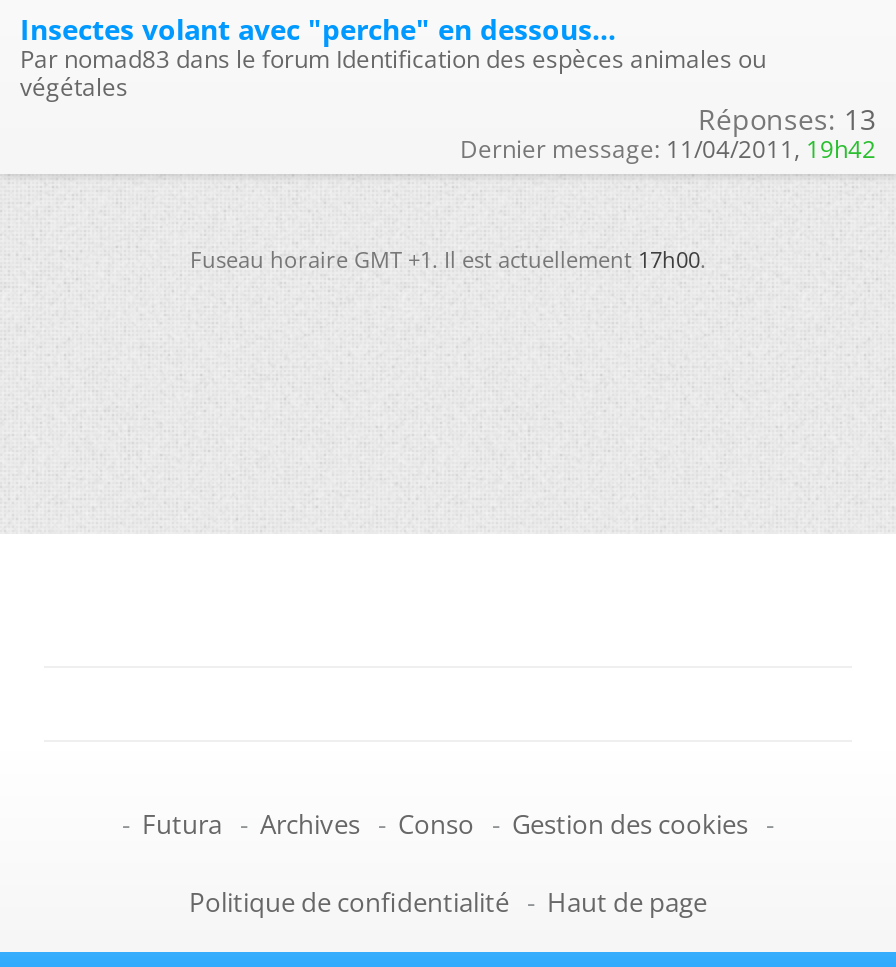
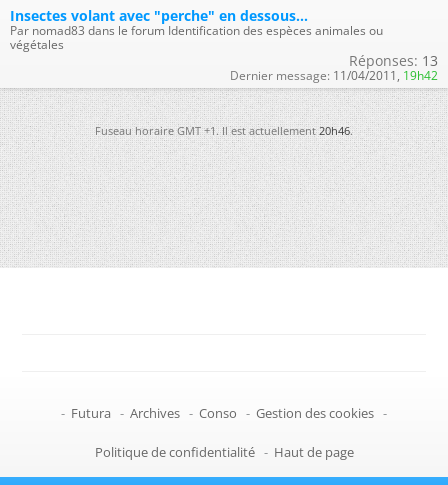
- Fuseau horaire GMT +1. Il est actuellement 17h00.
+ Fuseau horaire GMT +1. Il est actuellement 20h46.
